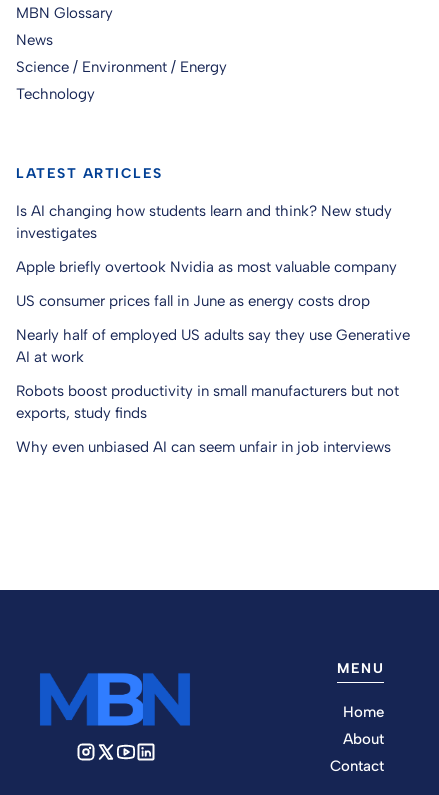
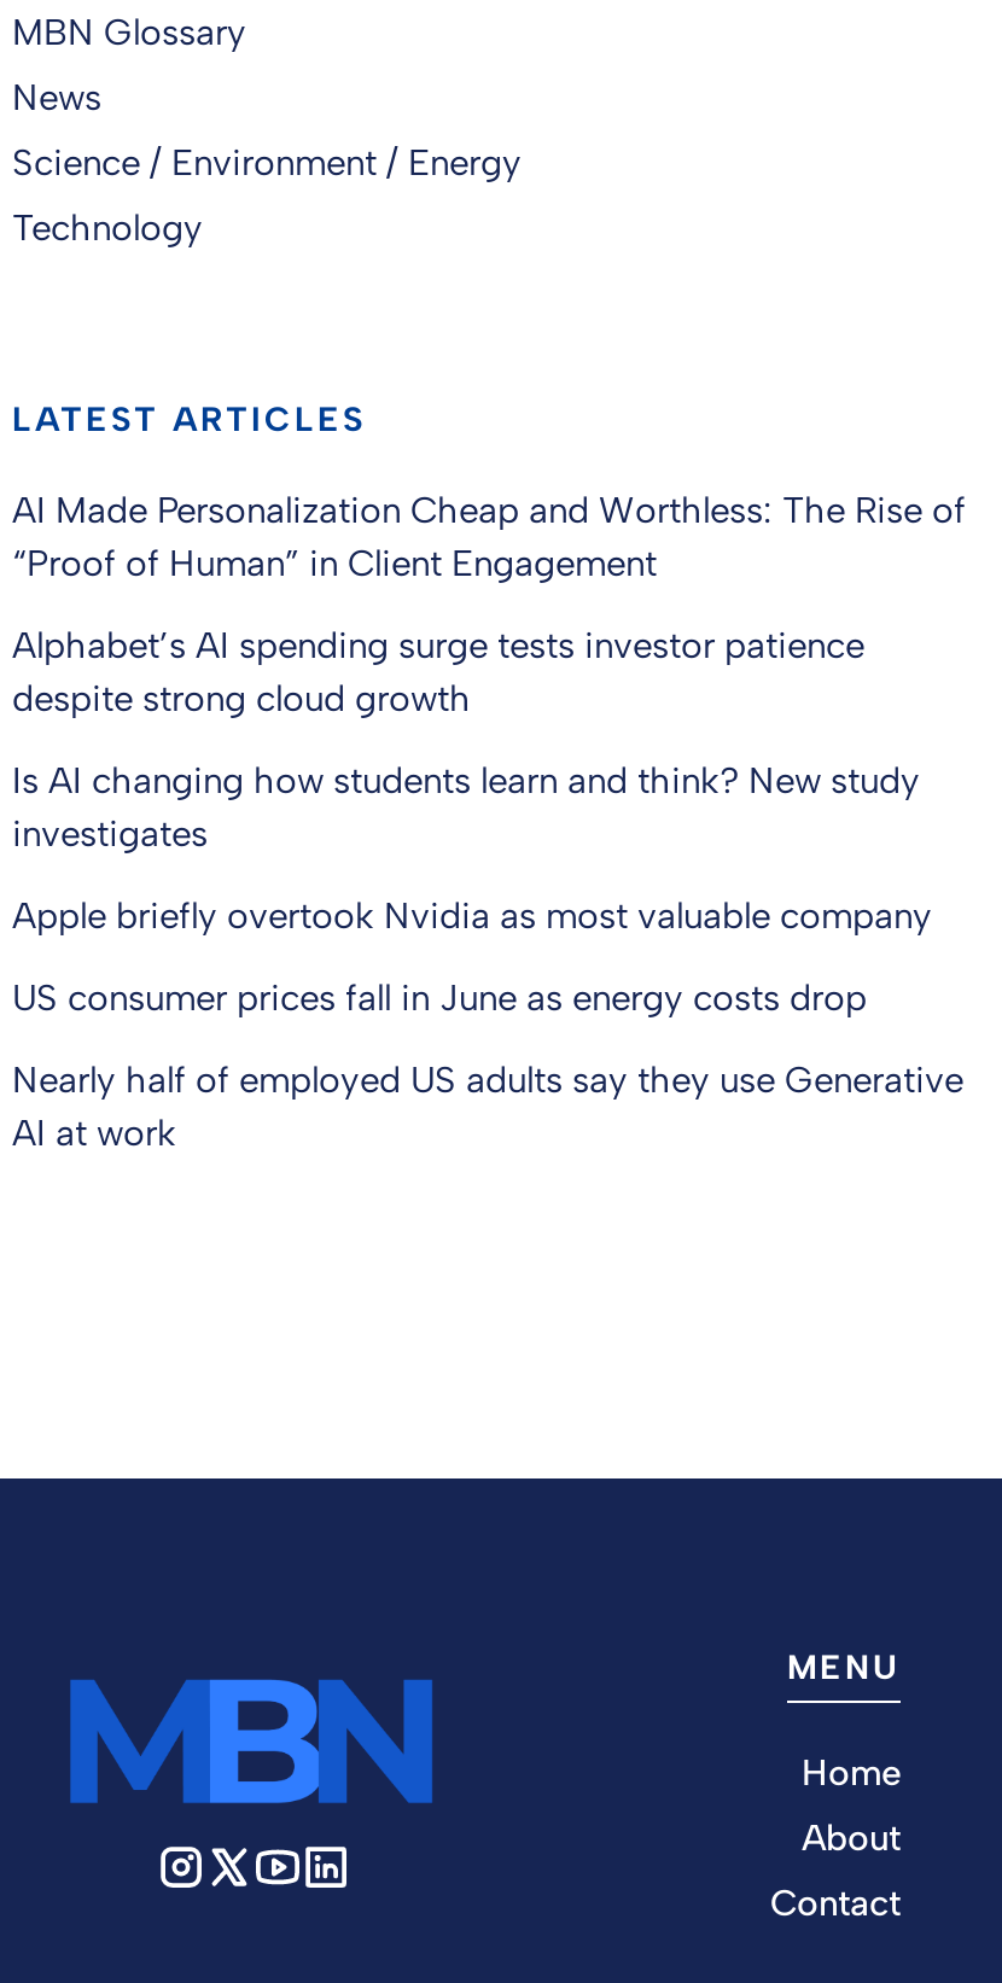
+ AI Made Personalization Cheap and Worthless: The Rise of
+ “Proof of Human” in Client Engagement
+ Alphabet’s AI spending surge tests investor patience
+ despite strong cloud growth

moved down: Is AI changing how students learn and think? New study | investigates | Apple briefly overtook Nvidia as most valuable company | US consumer prices fall in June as energy costs drop | Nearly half of employed US adults say they use Generative | AI at work

- Robots boost productivity in small manufacturers but not
- exports, study finds
- Why even unbiased AI can seem unfair in job interviews
